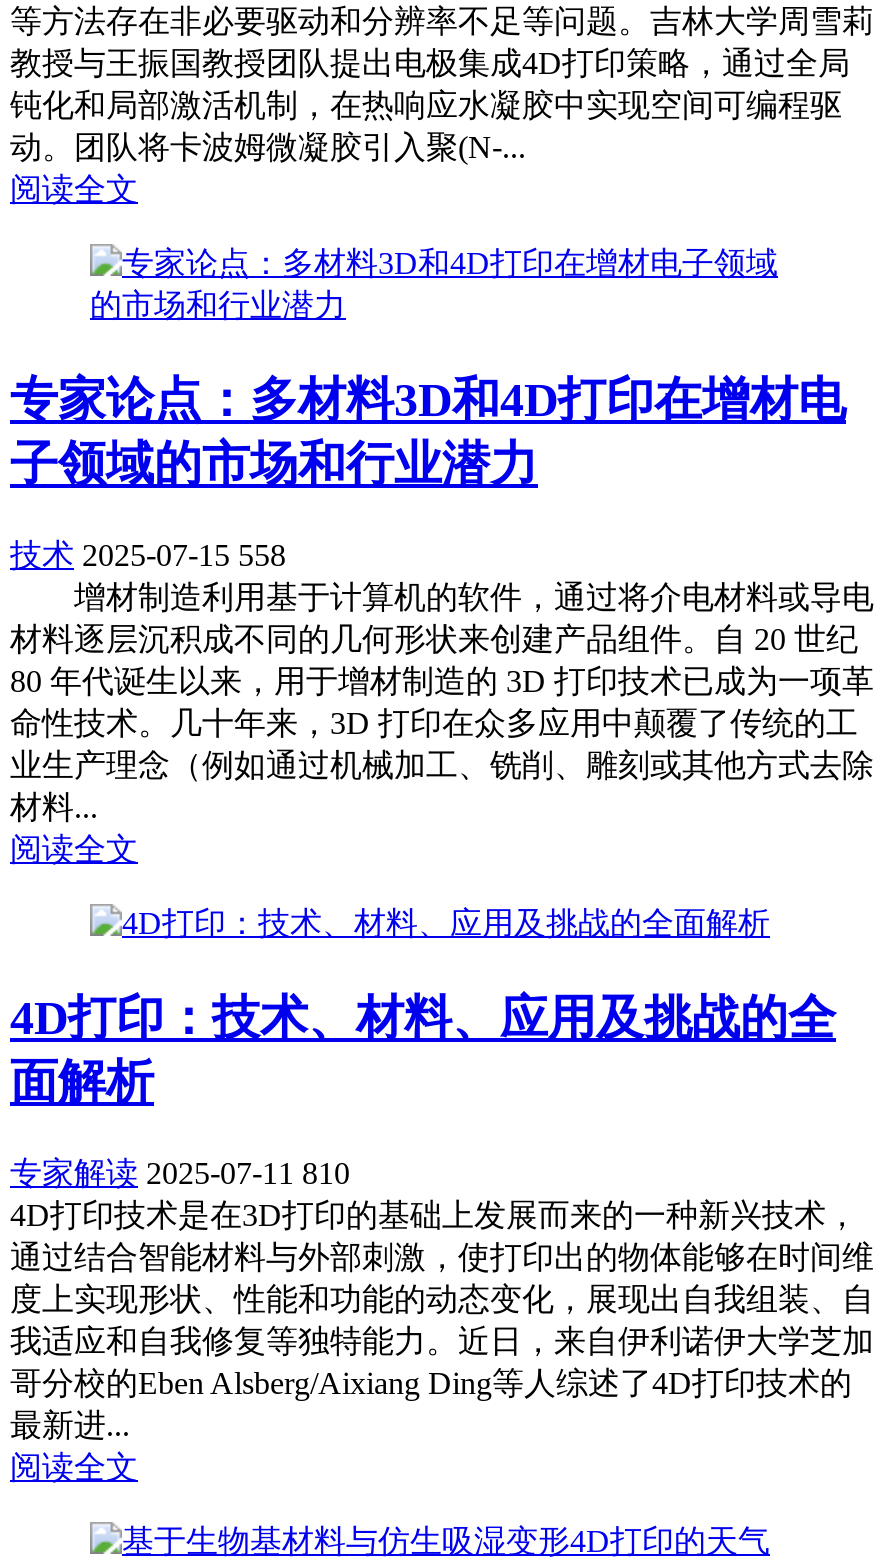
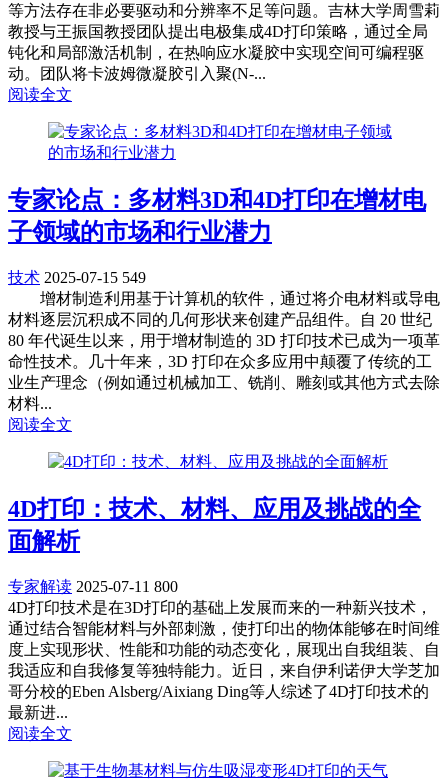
- 技术 2025-07-15 558
+ 技术 2025-07-15 549

- 专家解读 2025-07-11 810
+ 专家解读 2025-07-11 800
